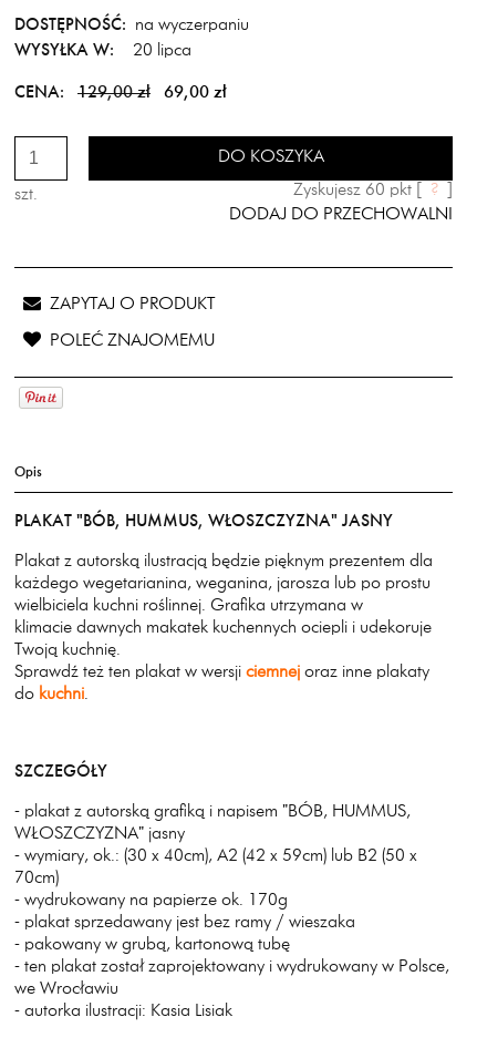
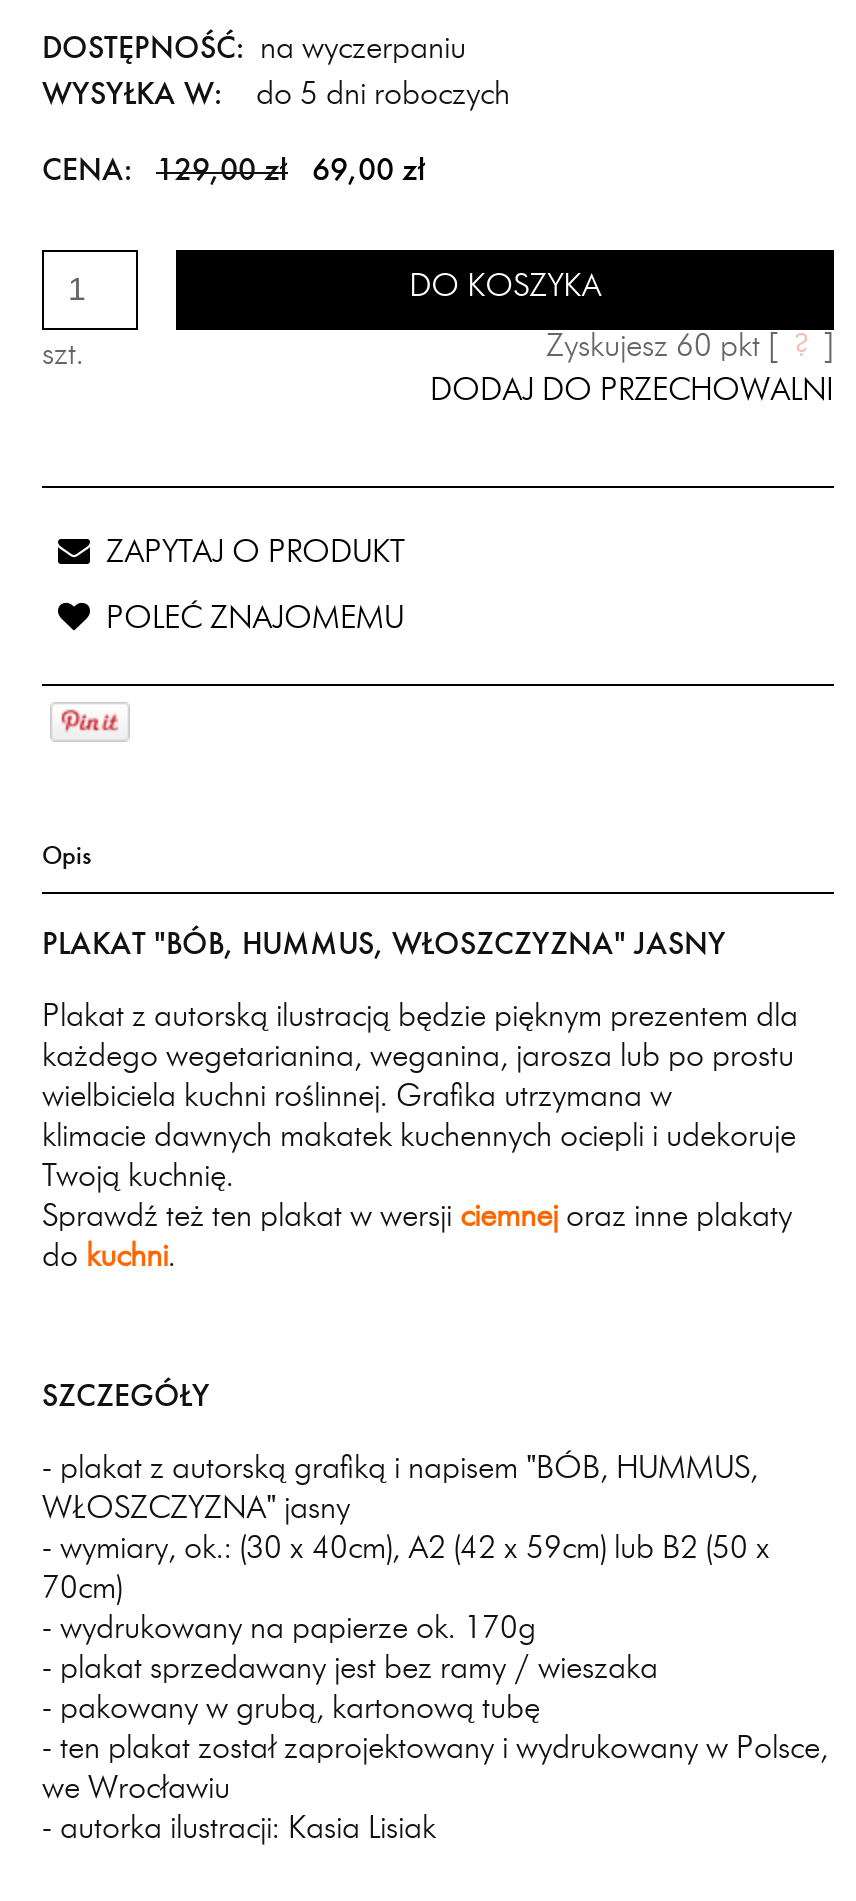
- 20 lipca
+ do 5 dni roboczych
